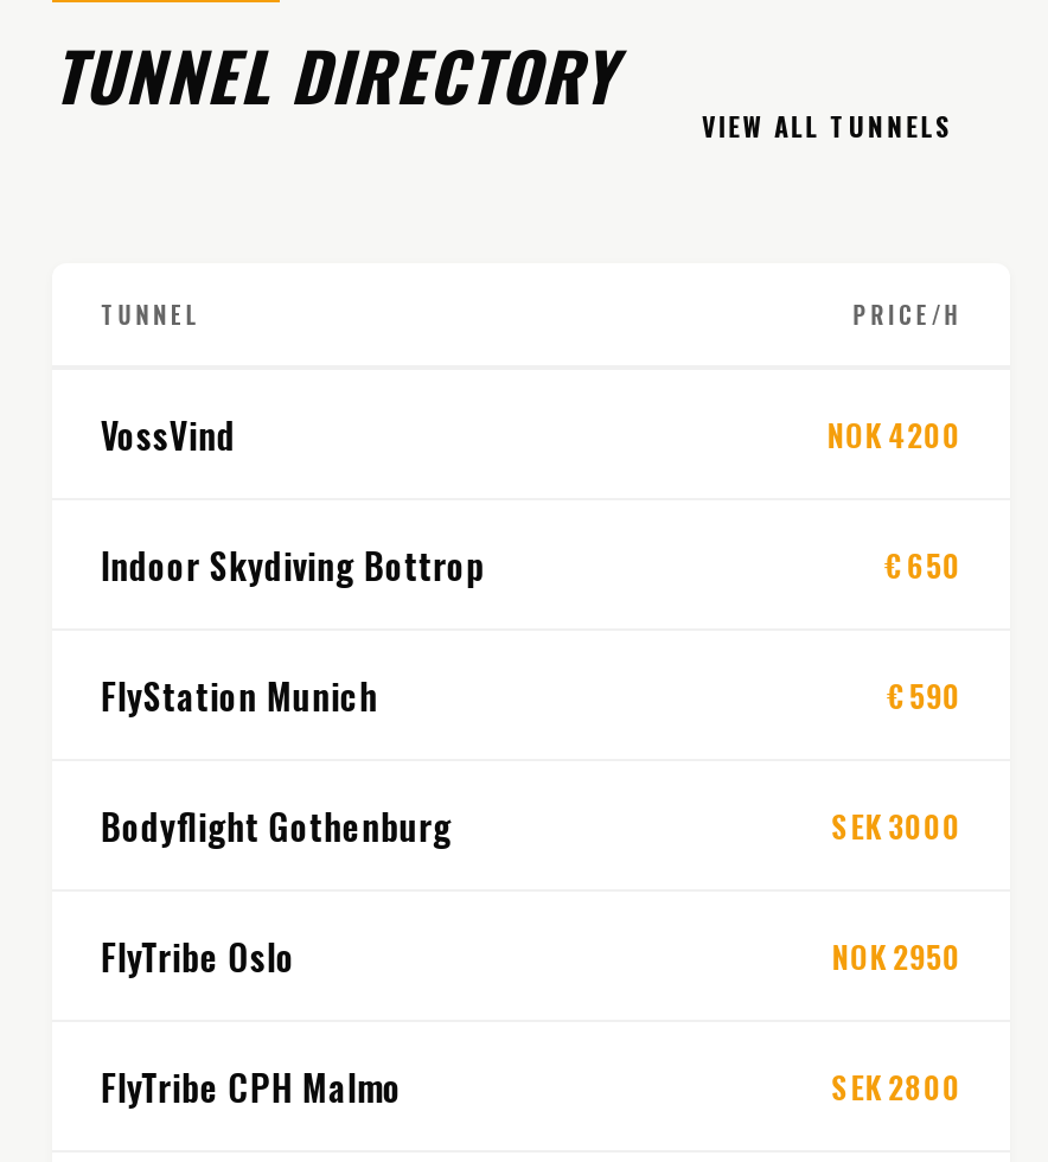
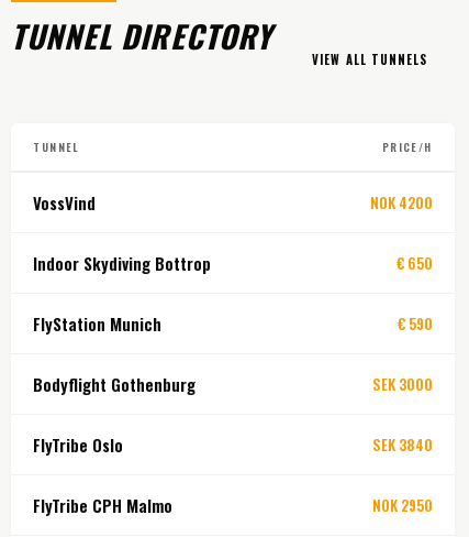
- NOK 2950
+ SEK 3840

- SEK 2800
+ NOK 2950
